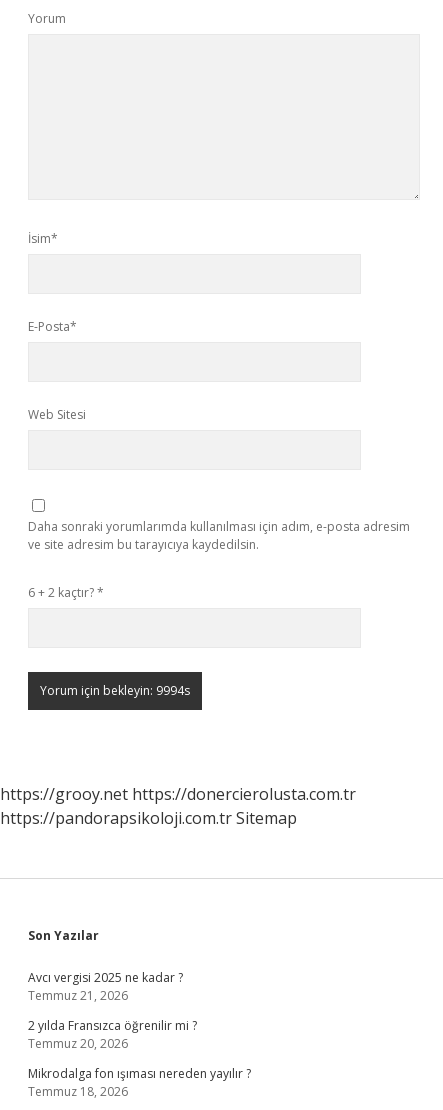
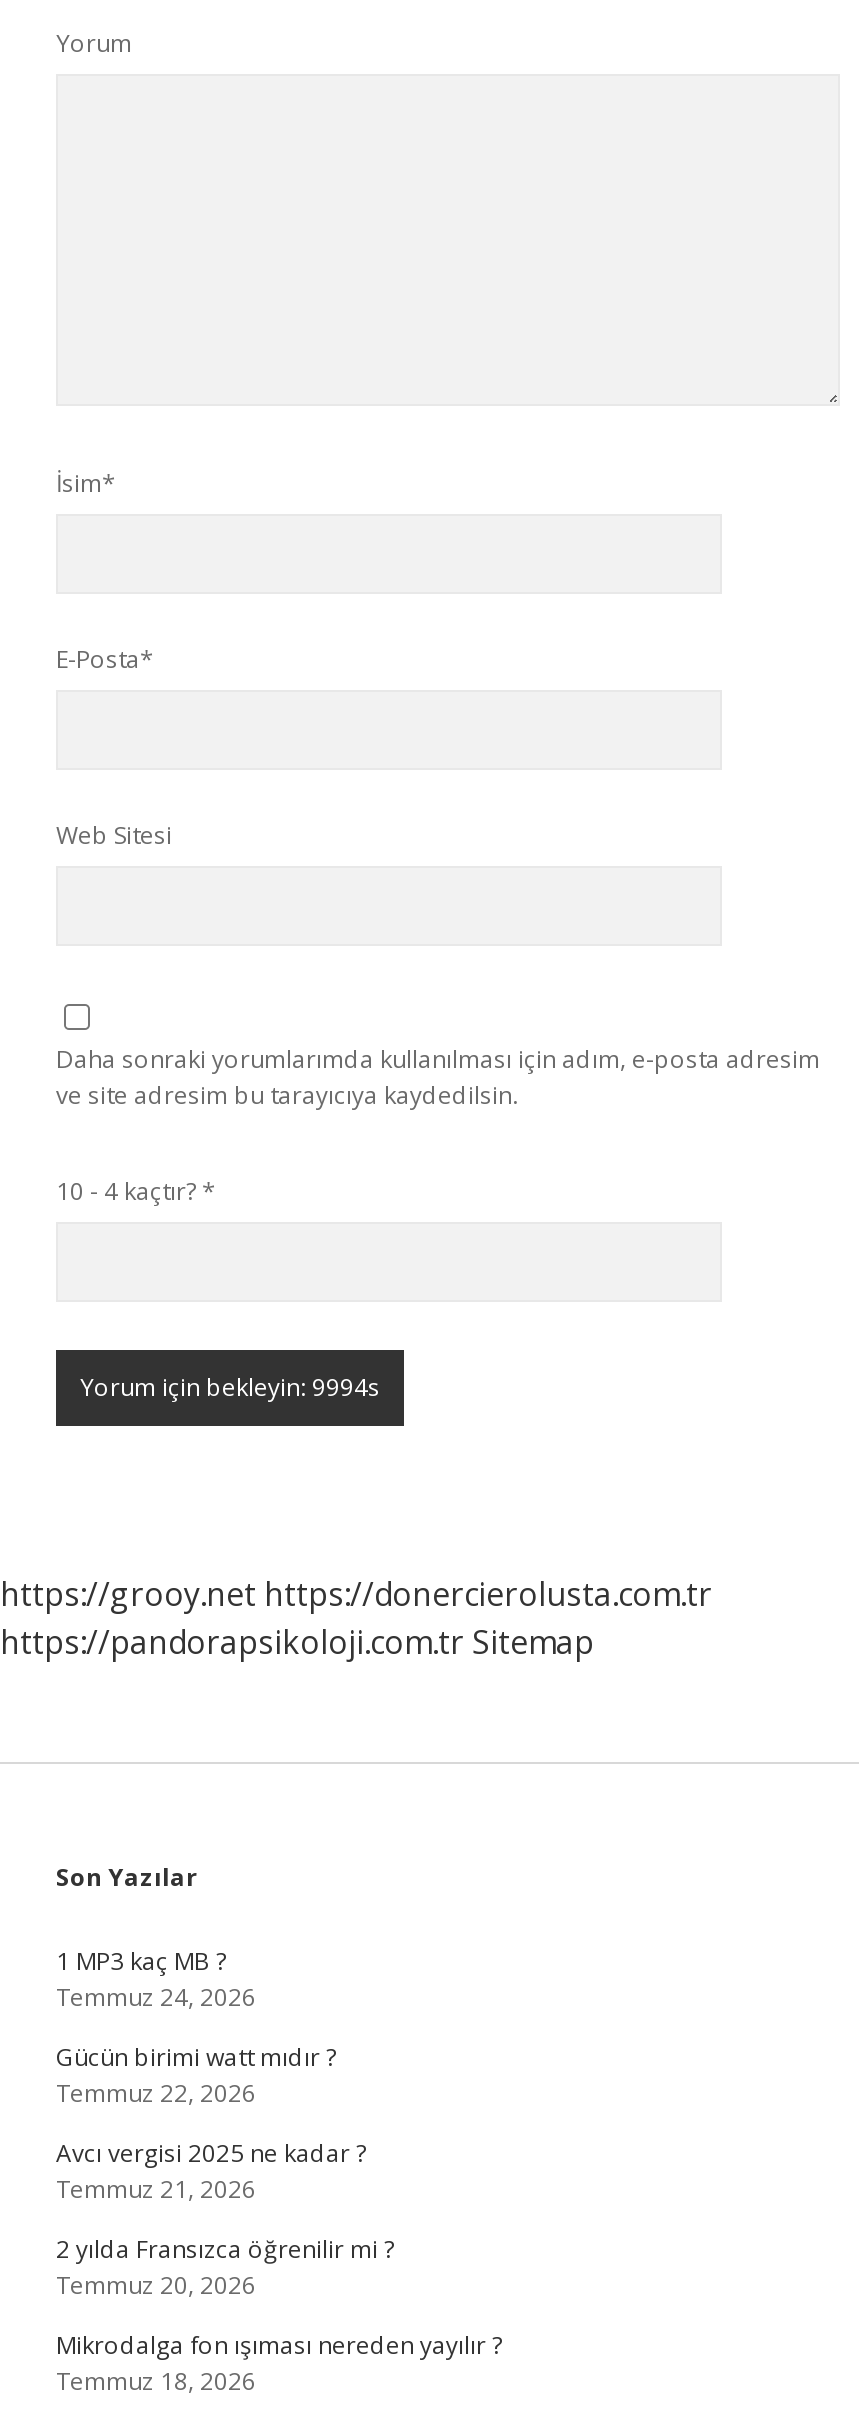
- 6 + 2 kaçtır? *
+ 10 - 4 kaçtır? *

+ 1 MP3 kaç MB ?
+ Temmuz 24, 2026
+ Gücün birimi watt mıdır ?
+ Temmuz 22, 2026
